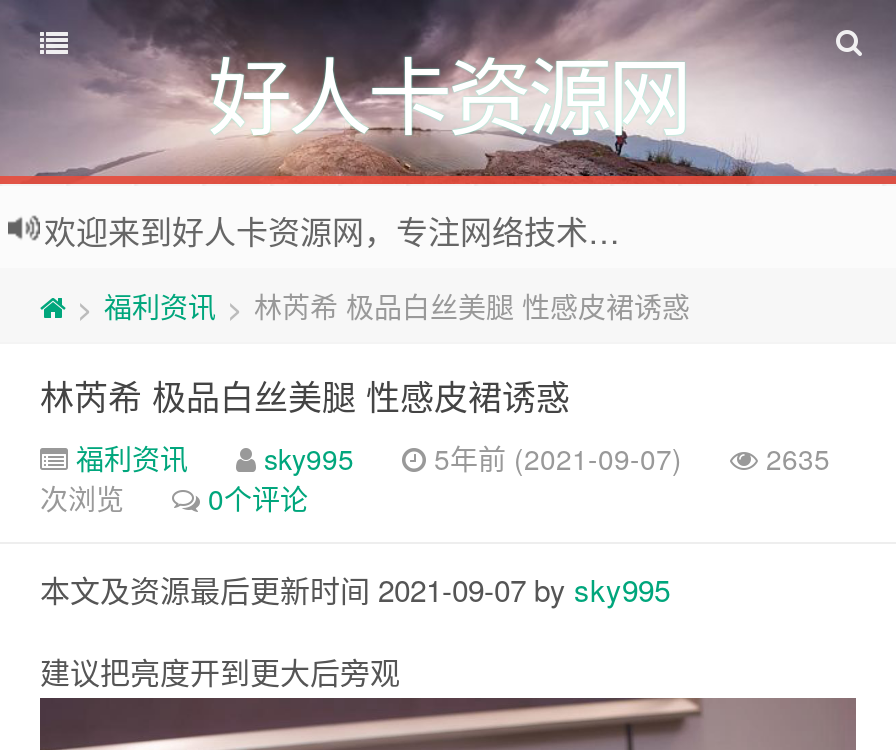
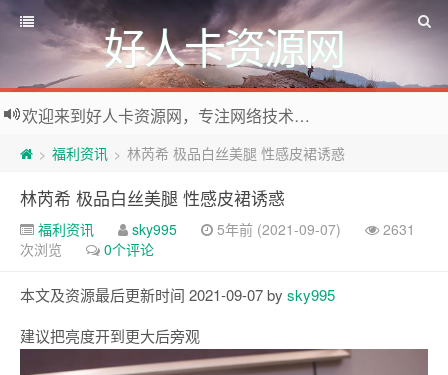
- 福利资讯 sky995 5年前 (2021-09-07) 2635
+ 福利资讯 sky995 5年前 (2021-09-07) 2631
